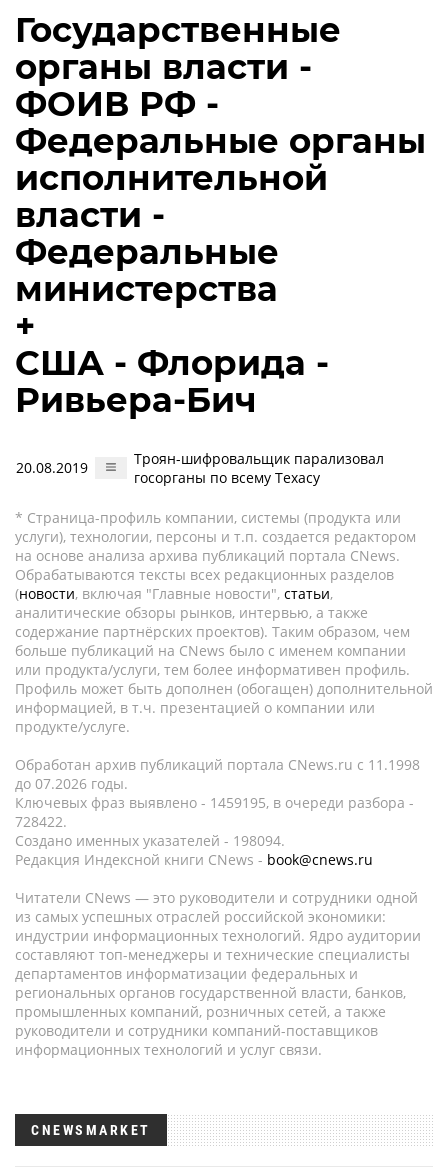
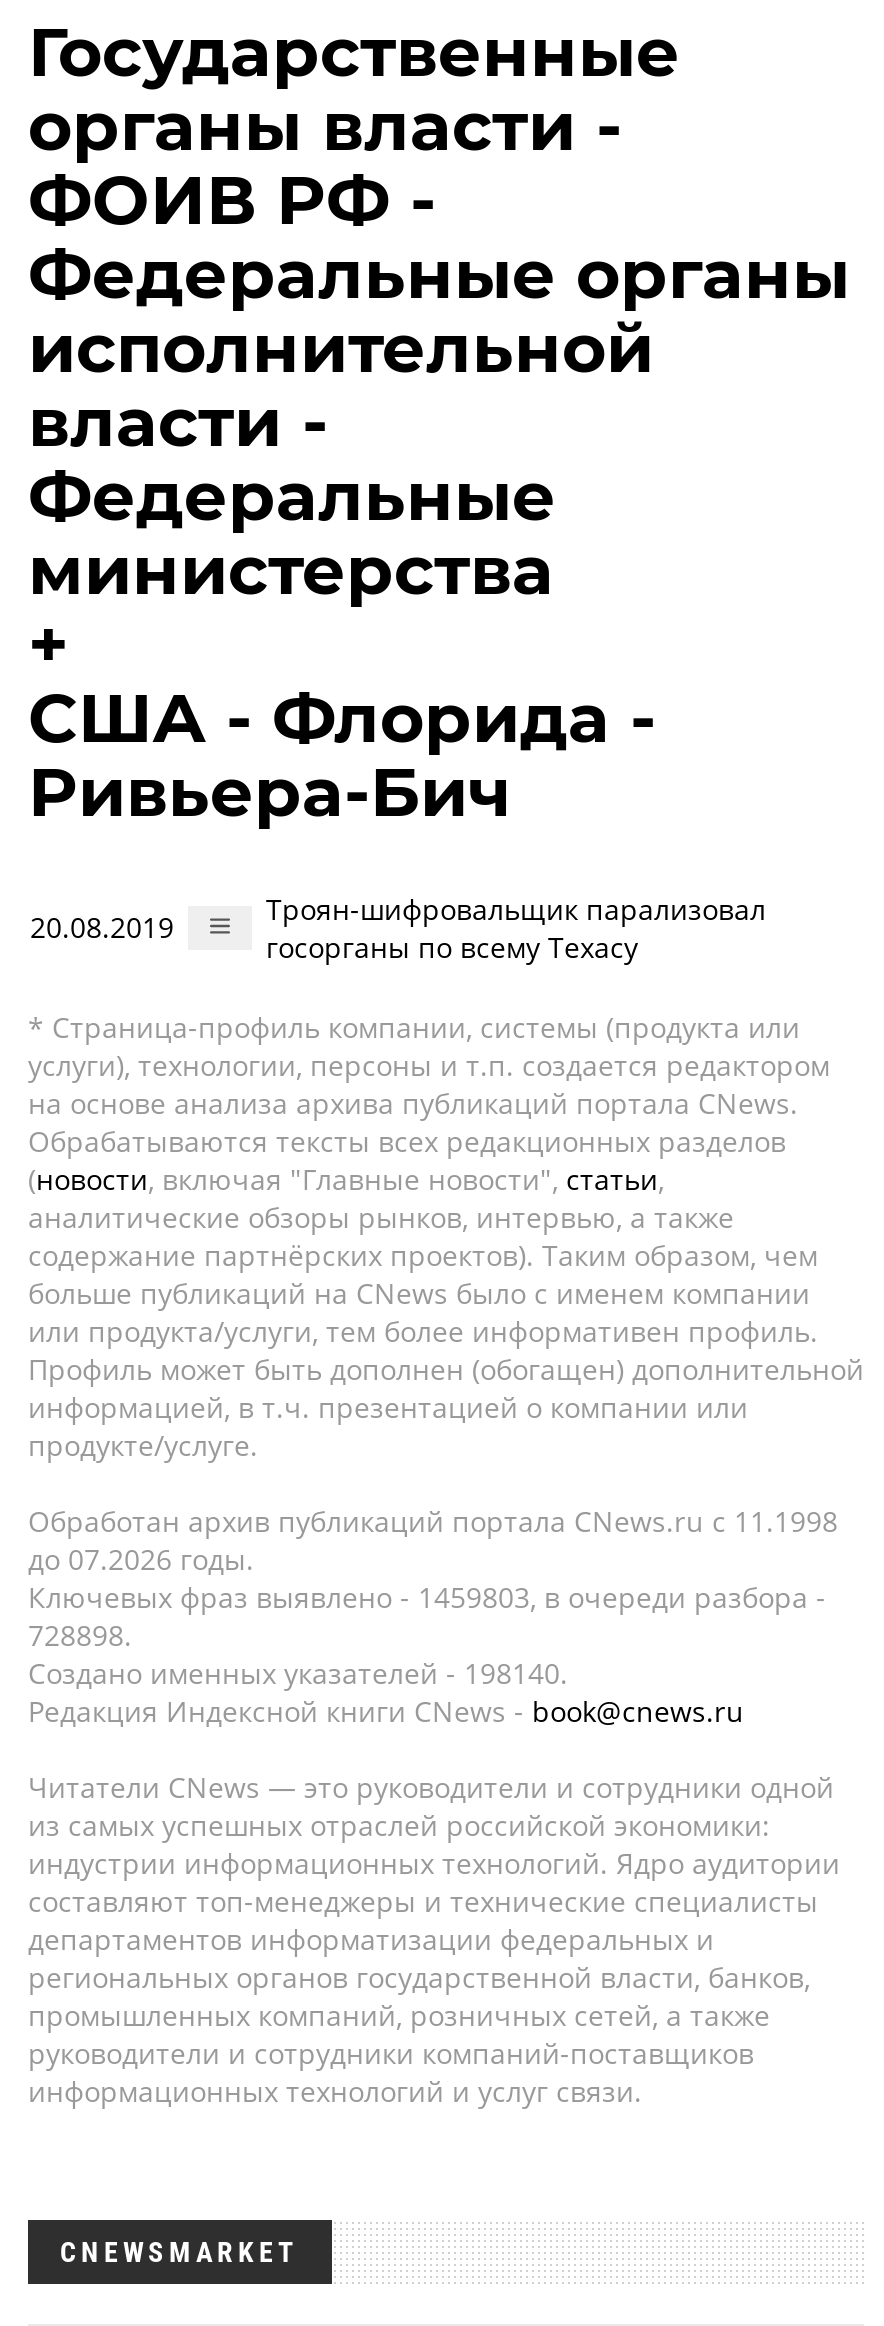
- Ключевых фраз выявлено - 1459195, в очереди разбора -
+ Ключевых фраз выявлено - 1459803, в очереди разбора -

- 728422.
+ 728898.

- Создано именных указателей - 198094.
+ Создано именных указателей - 198140.
